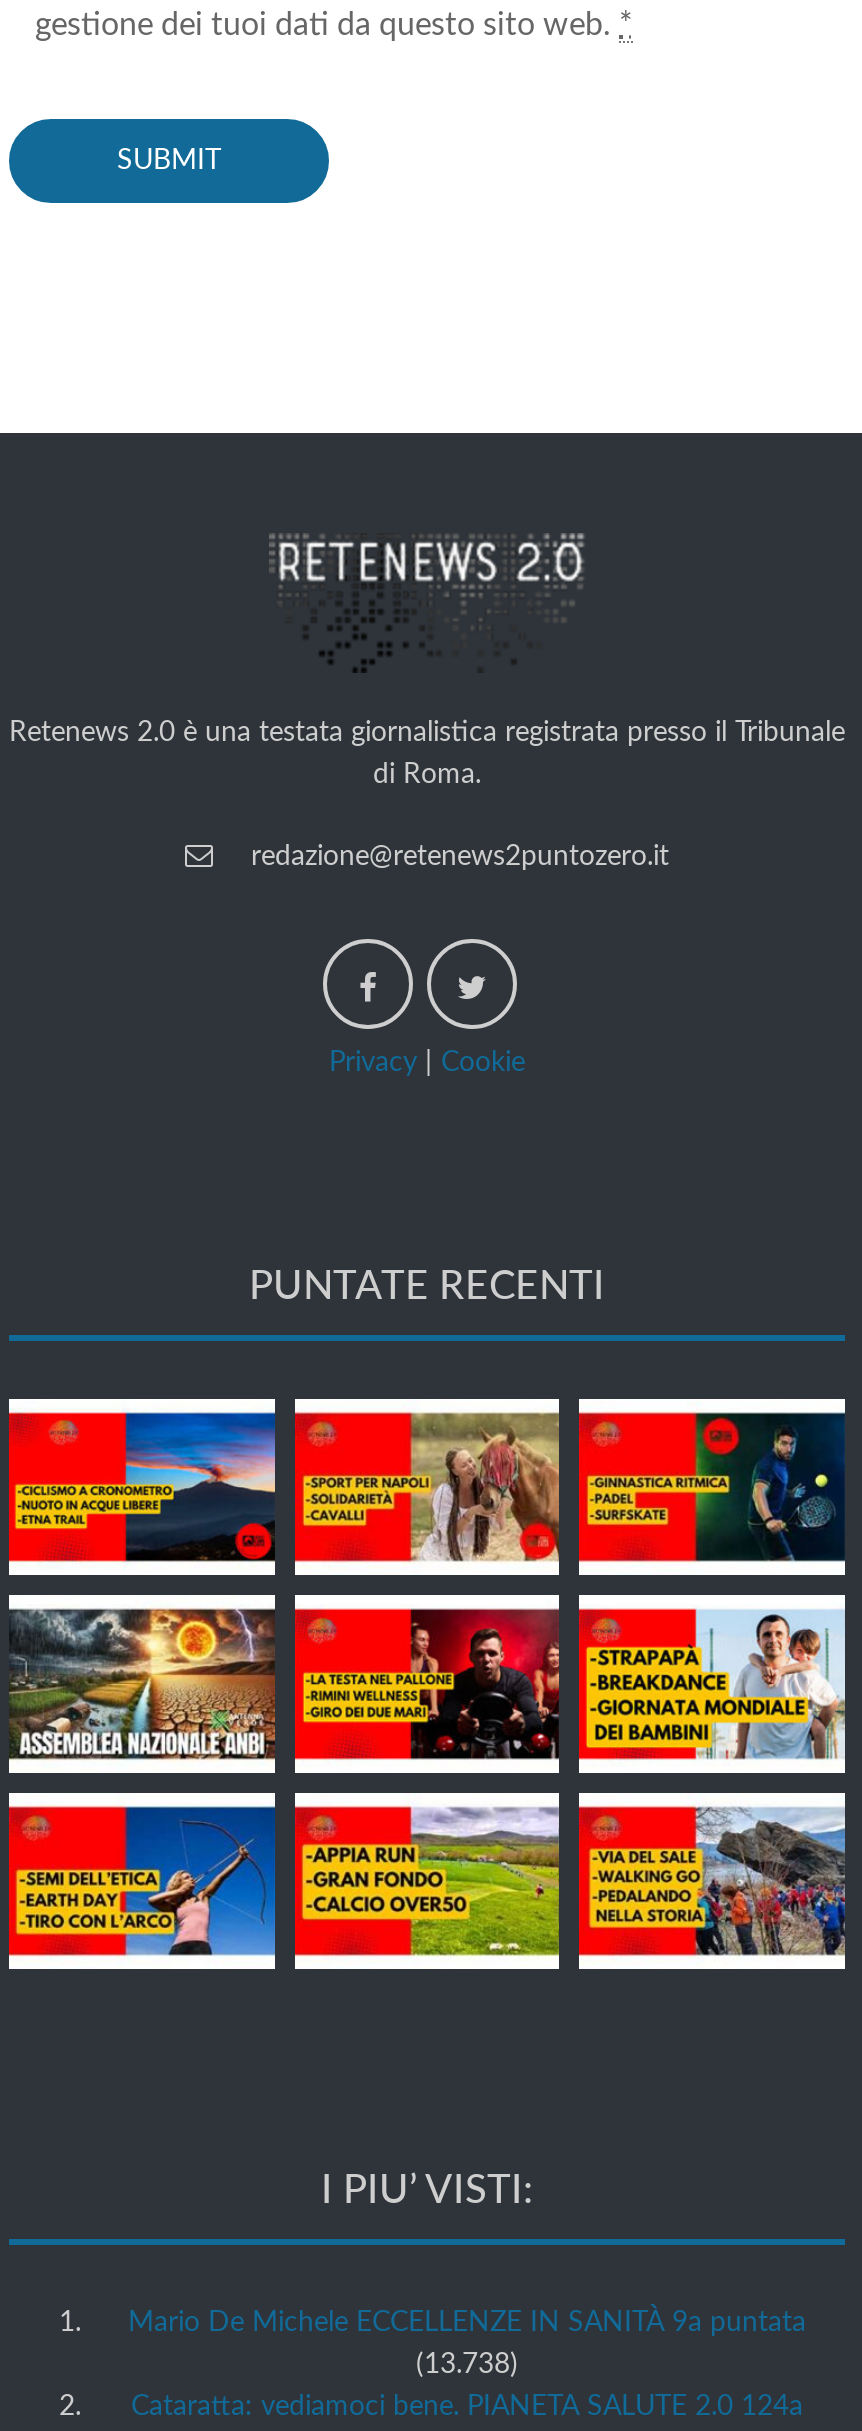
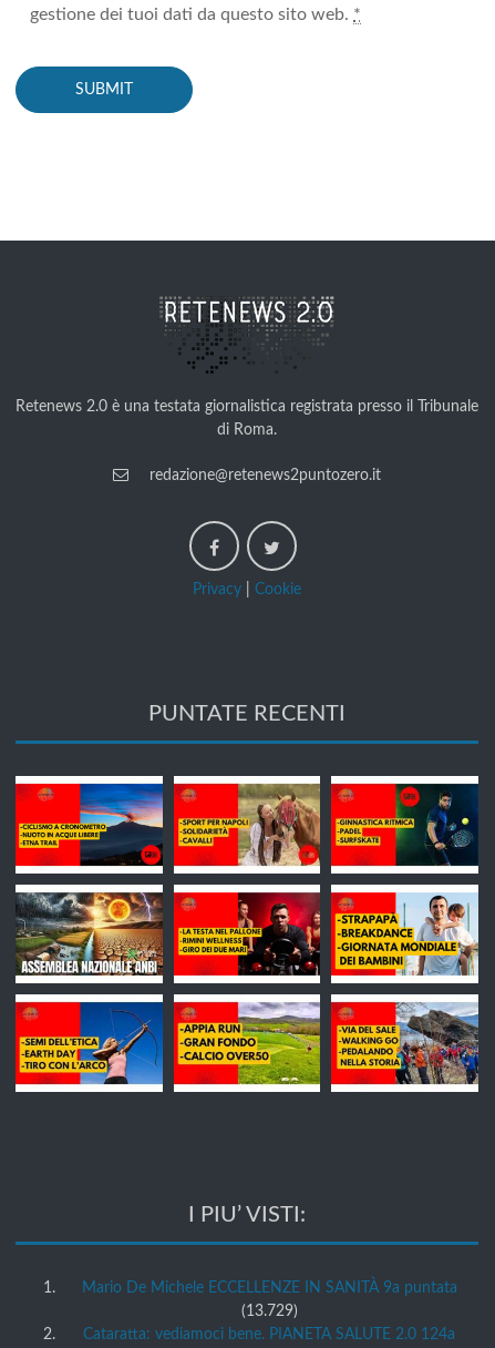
- (13.738)
+ (13.729)
